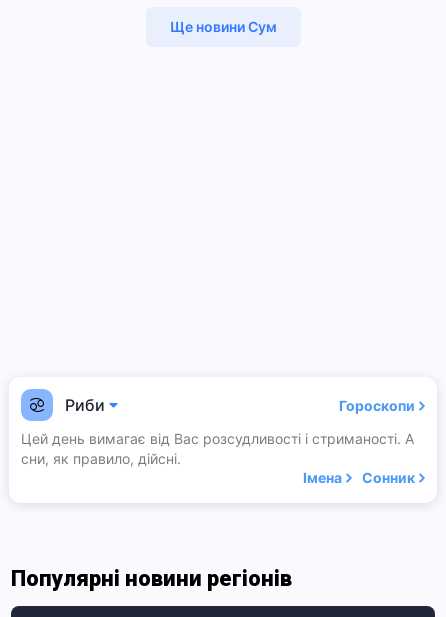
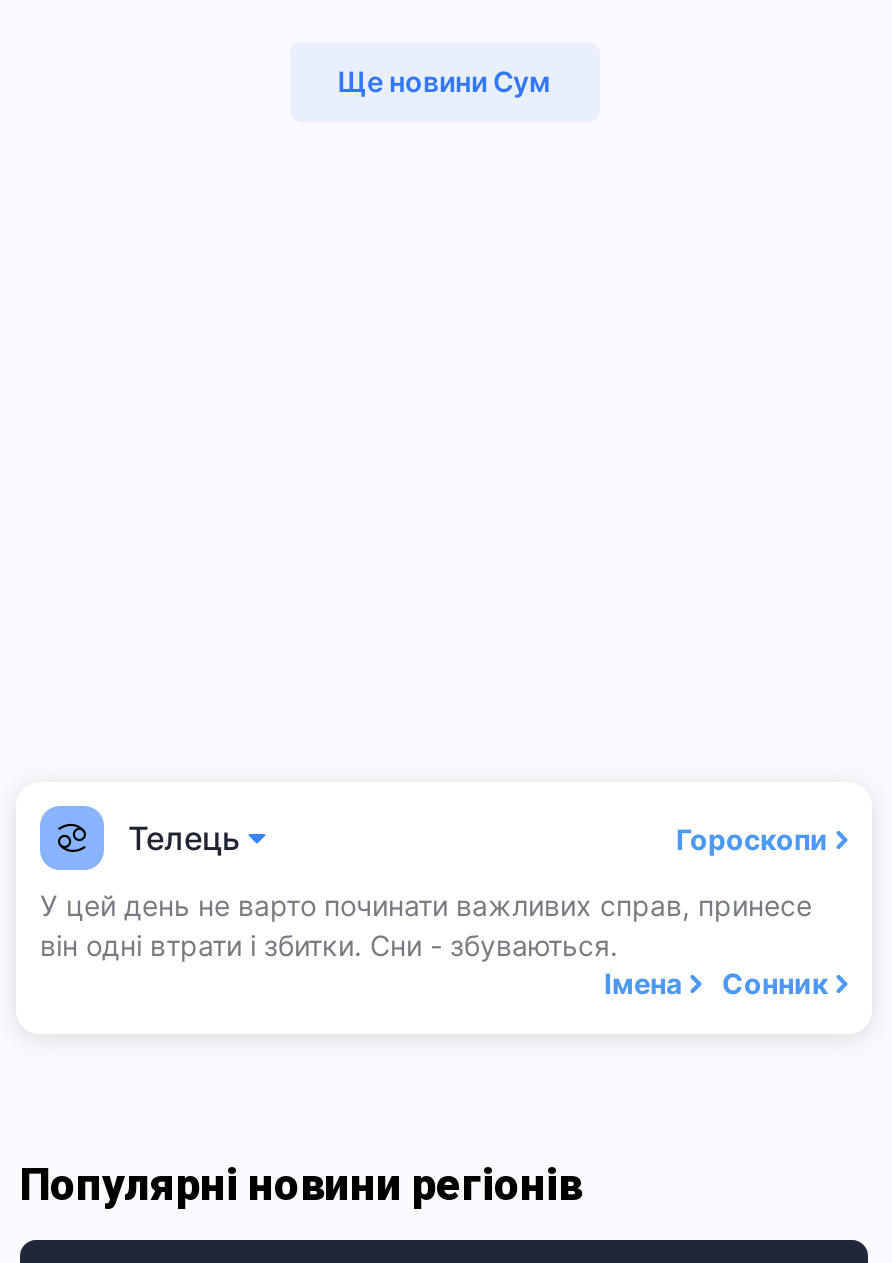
- Риби
+ Телець

- Цей день вимагає від Вас розсудливості і стриманості. А
- сни, як правило, дійсні.
+ У цей день не варто починати важливих справ, принесе
+ він одні втрати і збитки. Сни - збуваються.
